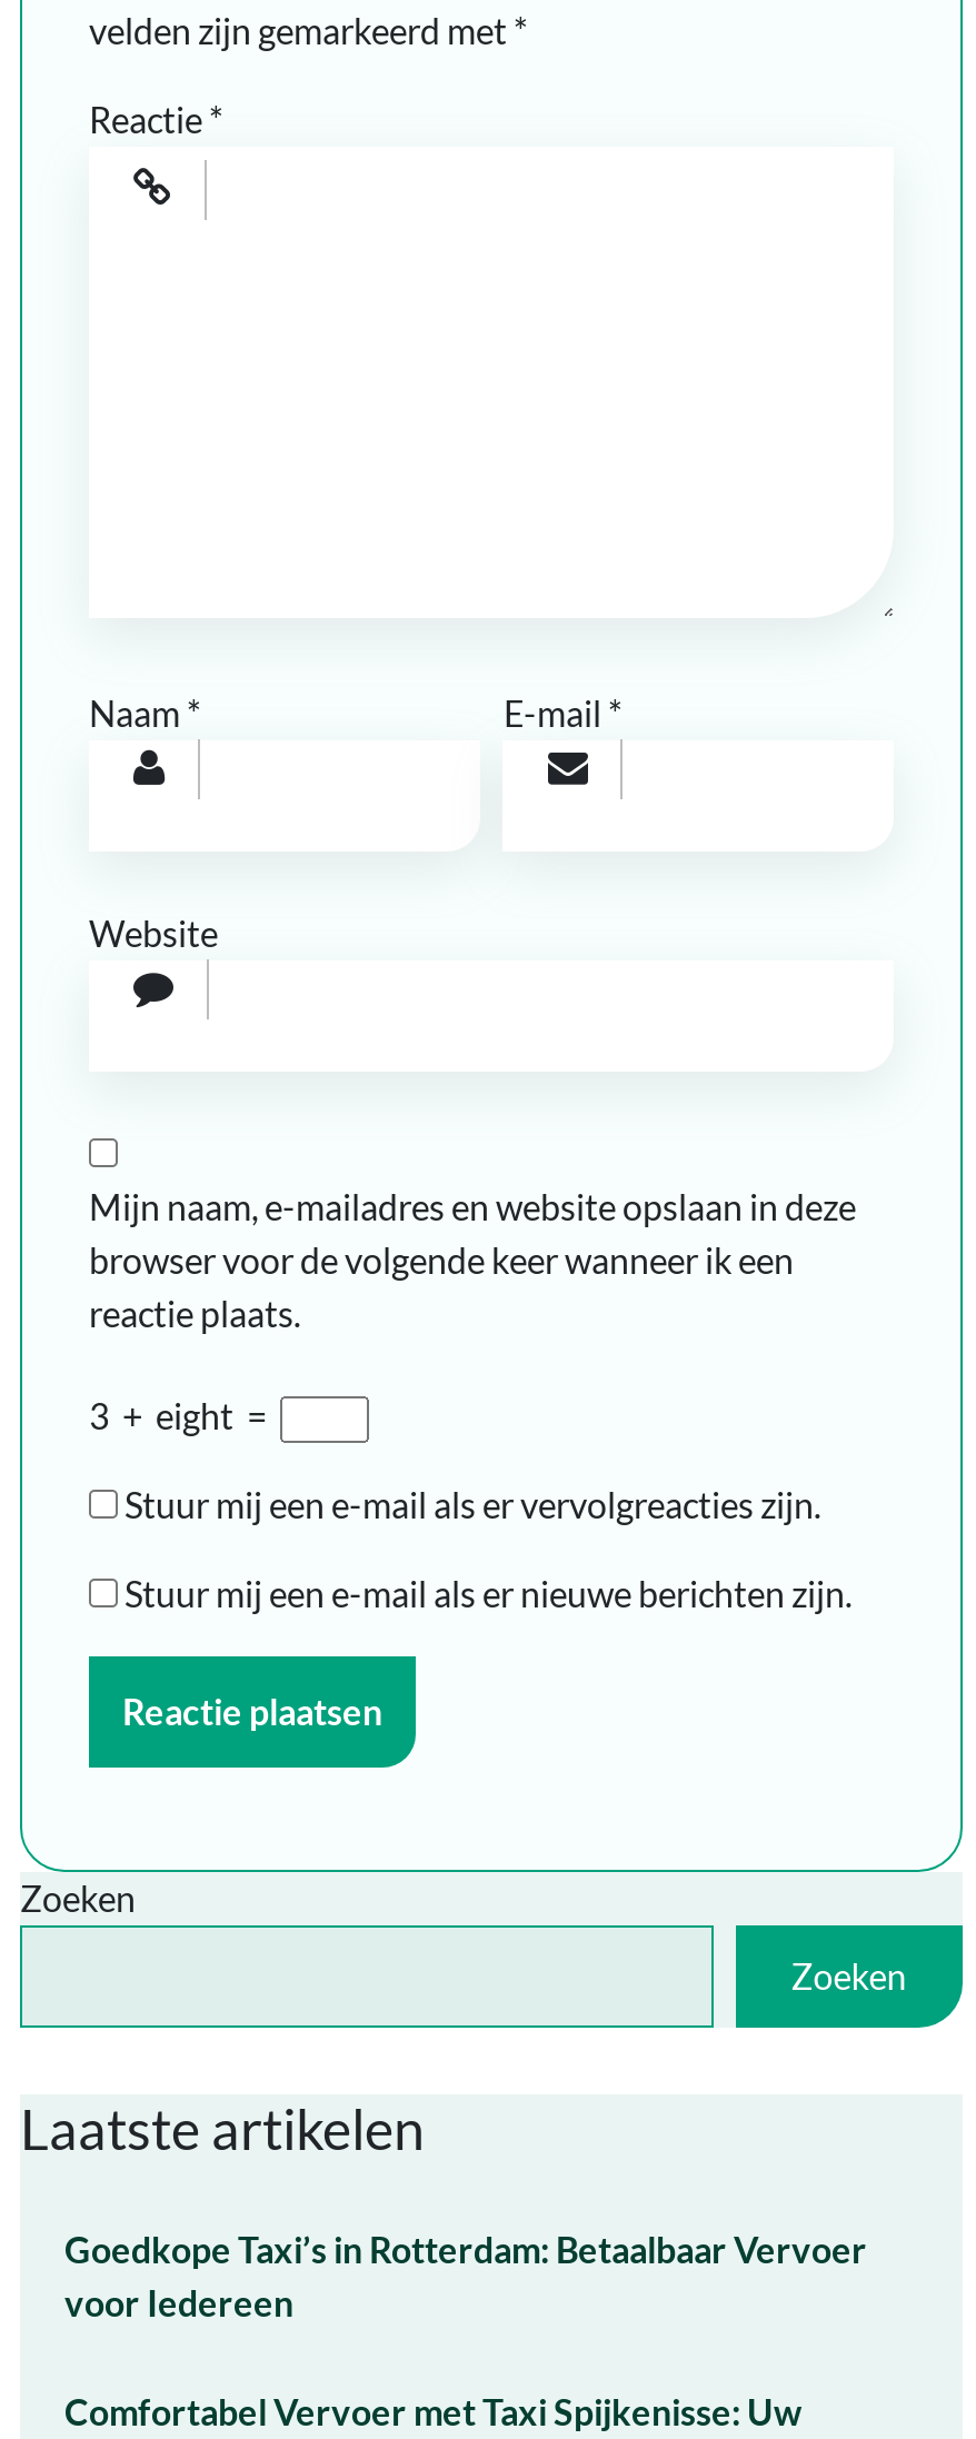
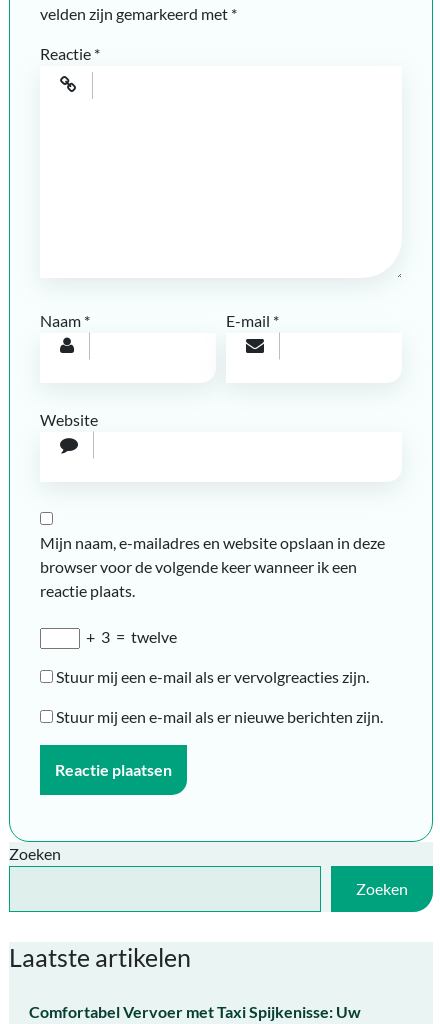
- 3 + eight =
+ + 3 = twelve

- Goedkope Taxi’s in Rotterdam: Betaalbaar Vervoer
- voor Iedereen
